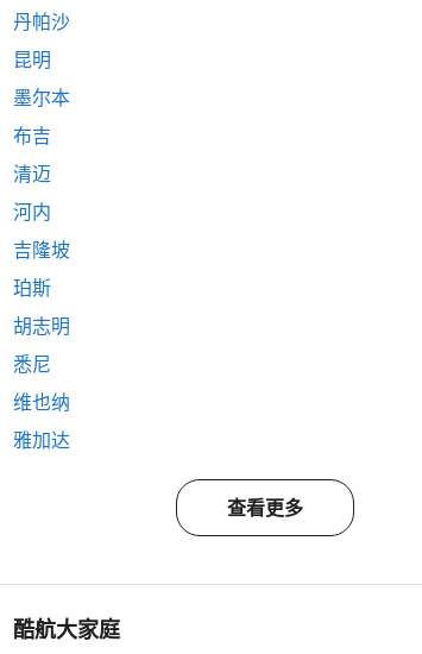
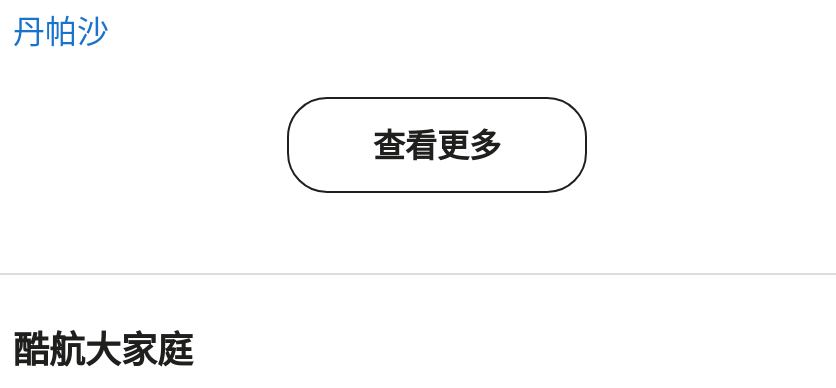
- 昆明
- 墨尔本
- 布吉
- 清迈
- 河内
- 吉隆坡
- 珀斯
- 胡志明
- 悉尼
- 维也纳
- 雅加达
